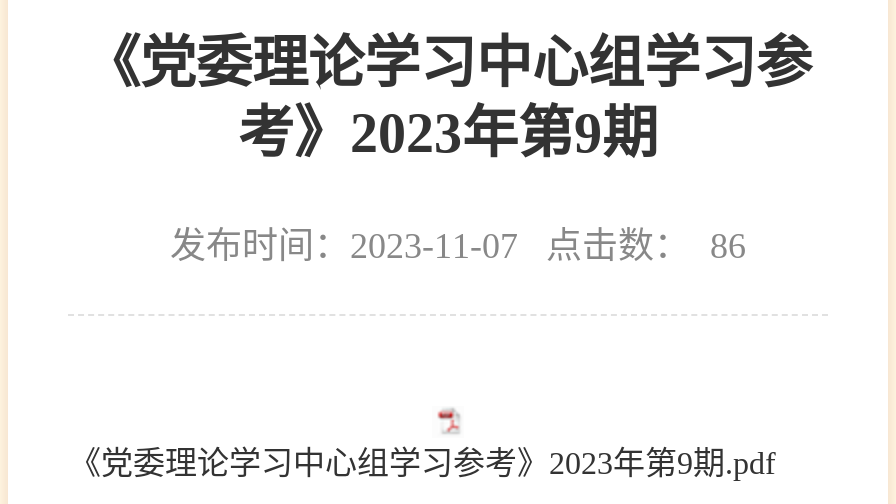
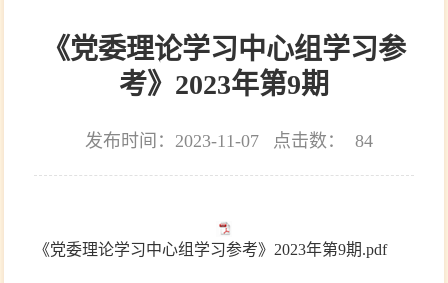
- 发布时间：2023-11-07 点击数： 86
+ 发布时间：2023-11-07 点击数： 84
